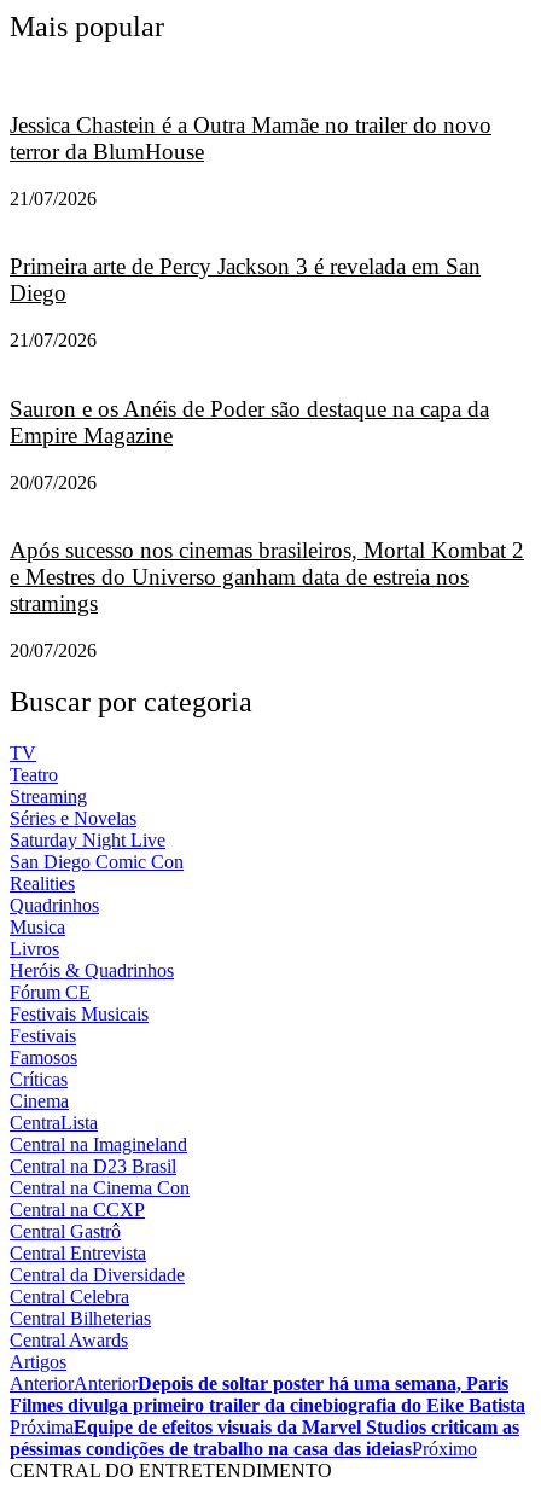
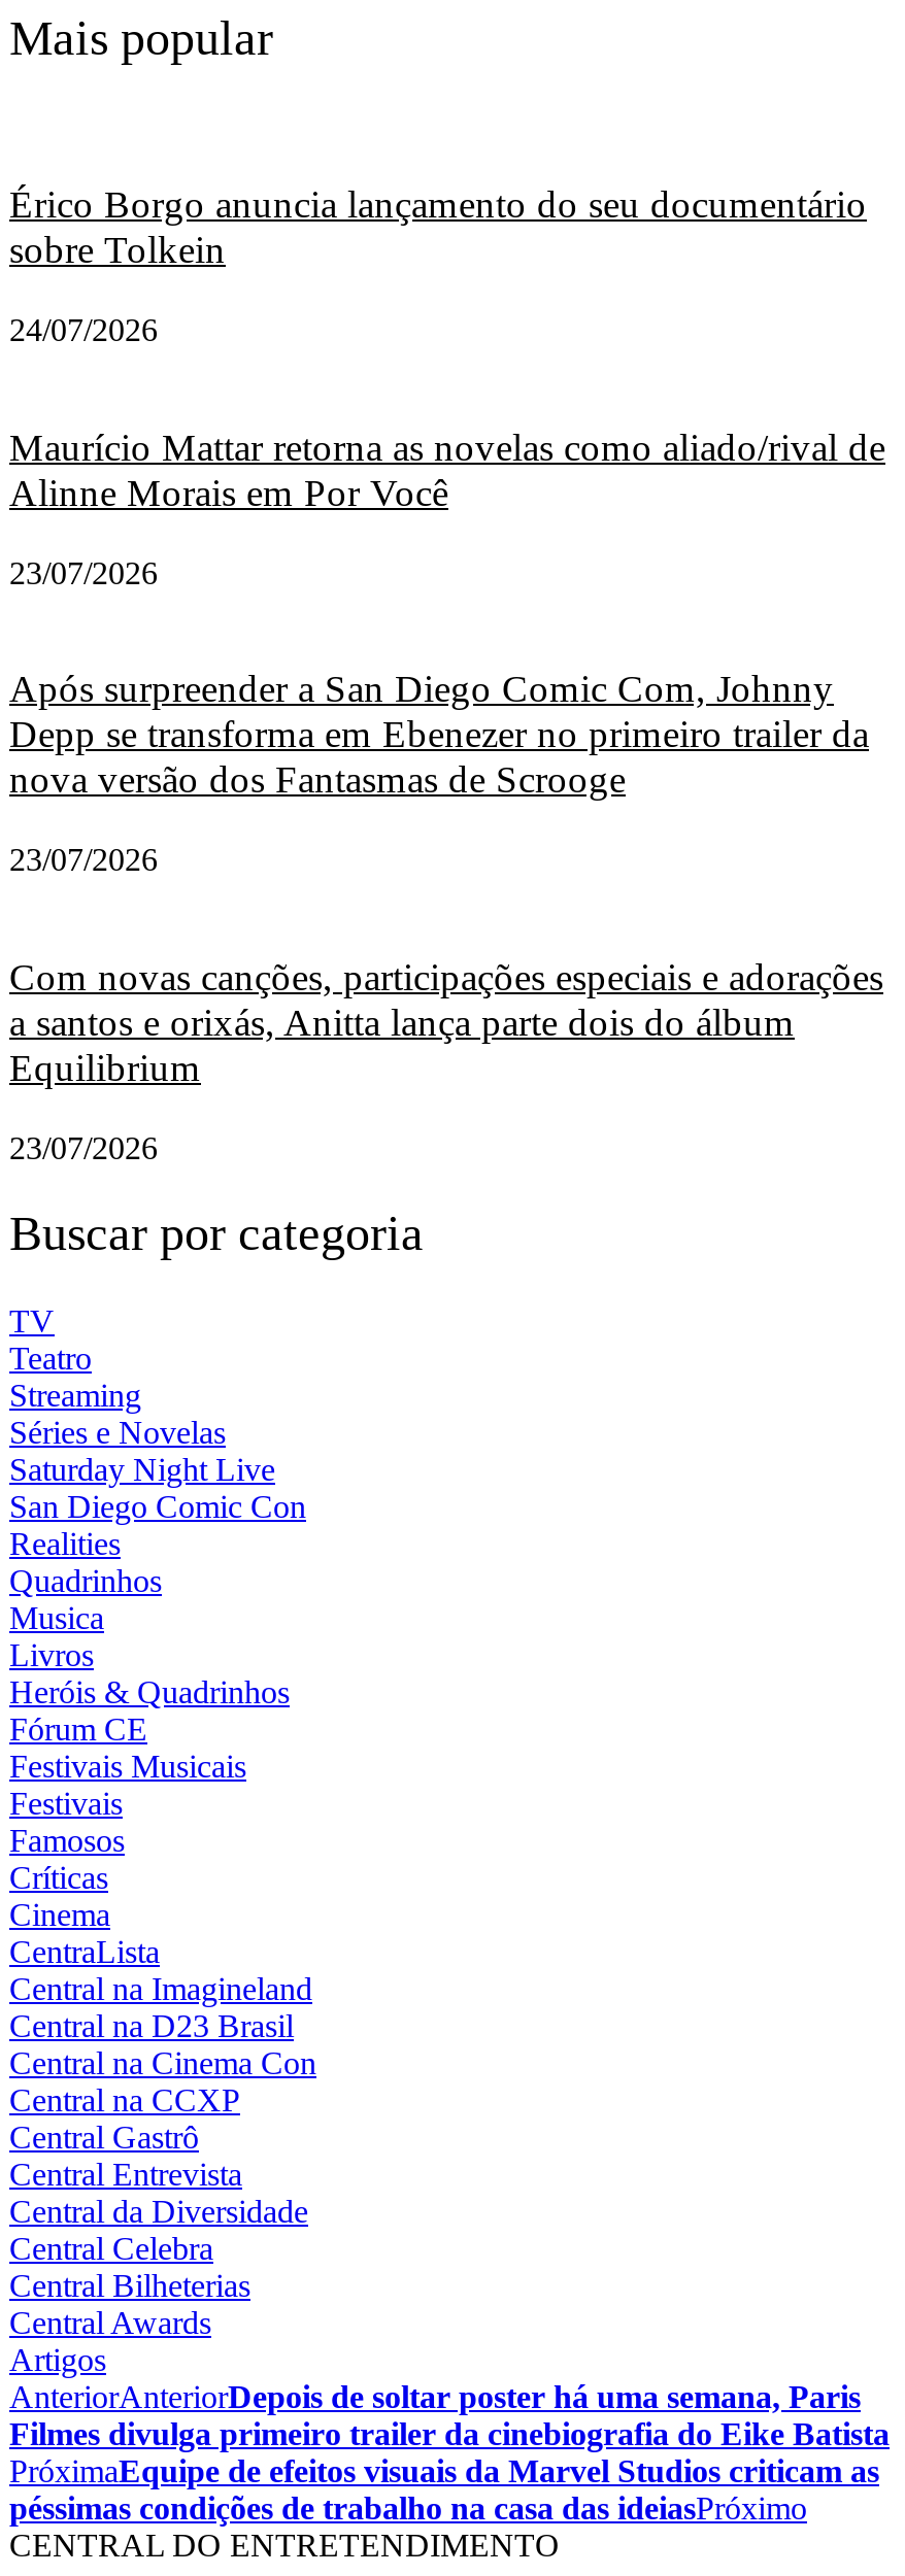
- Jessica Chastein é a Outra Mamãe no trailer do novo
- terror da BlumHouse
+ Érico Borgo anuncia lançamento do seu documentário
+ sobre Tolkein

- 21/07/2026
+ 24/07/2026

- Primeira arte de Percy Jackson 3 é revelada em San
- Diego
+ Maurício Mattar retorna as novelas como aliado/rival de
+ Alinne Morais em Por Você

- 21/07/2026
+ 23/07/2026

- Sauron e os Anéis de Poder são destaque na capa da
- Empire Magazine
+ Após surpreender a San Diego Comic Com, Johnny
+ Depp se transforma em Ebenezer no primeiro trailer da
+ nova versão dos Fantasmas de Scrooge

- 20/07/2026
+ 23/07/2026

- Após sucesso nos cinemas brasileiros, Mortal Kombat 2
- e Mestres do Universo ganham data de estreia nos
- stramings
+ Com novas canções, participações especiais e adorações
+ a santos e orixás, Anitta lança parte dois do álbum
+ Equilibrium

- 20/07/2026
+ 23/07/2026
